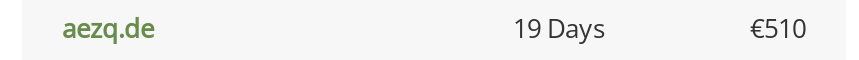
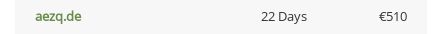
- 19 Days
+ 22 Days
